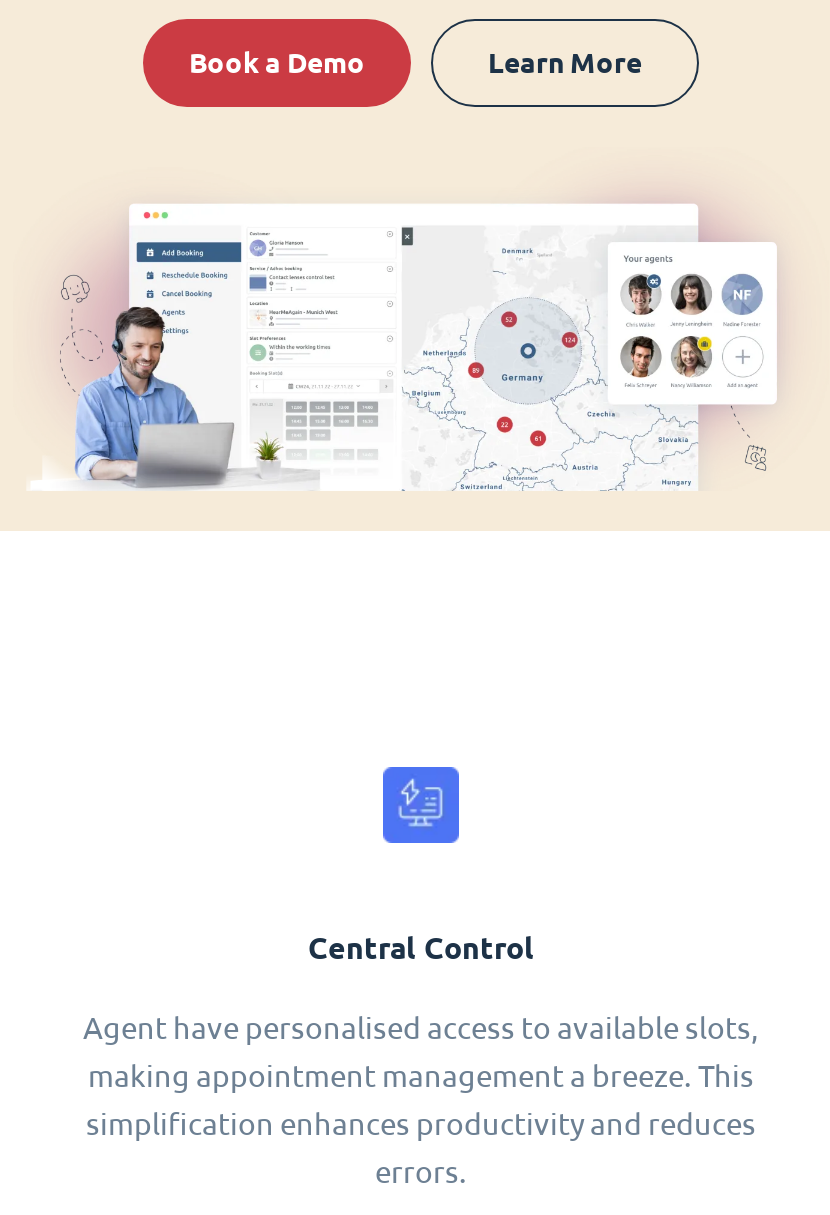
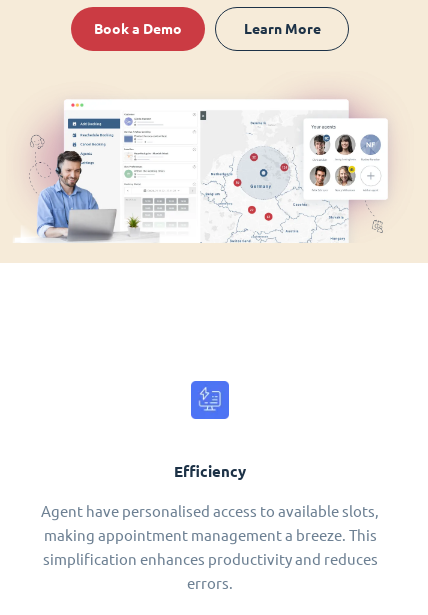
- Central Control
+ Efficiency
